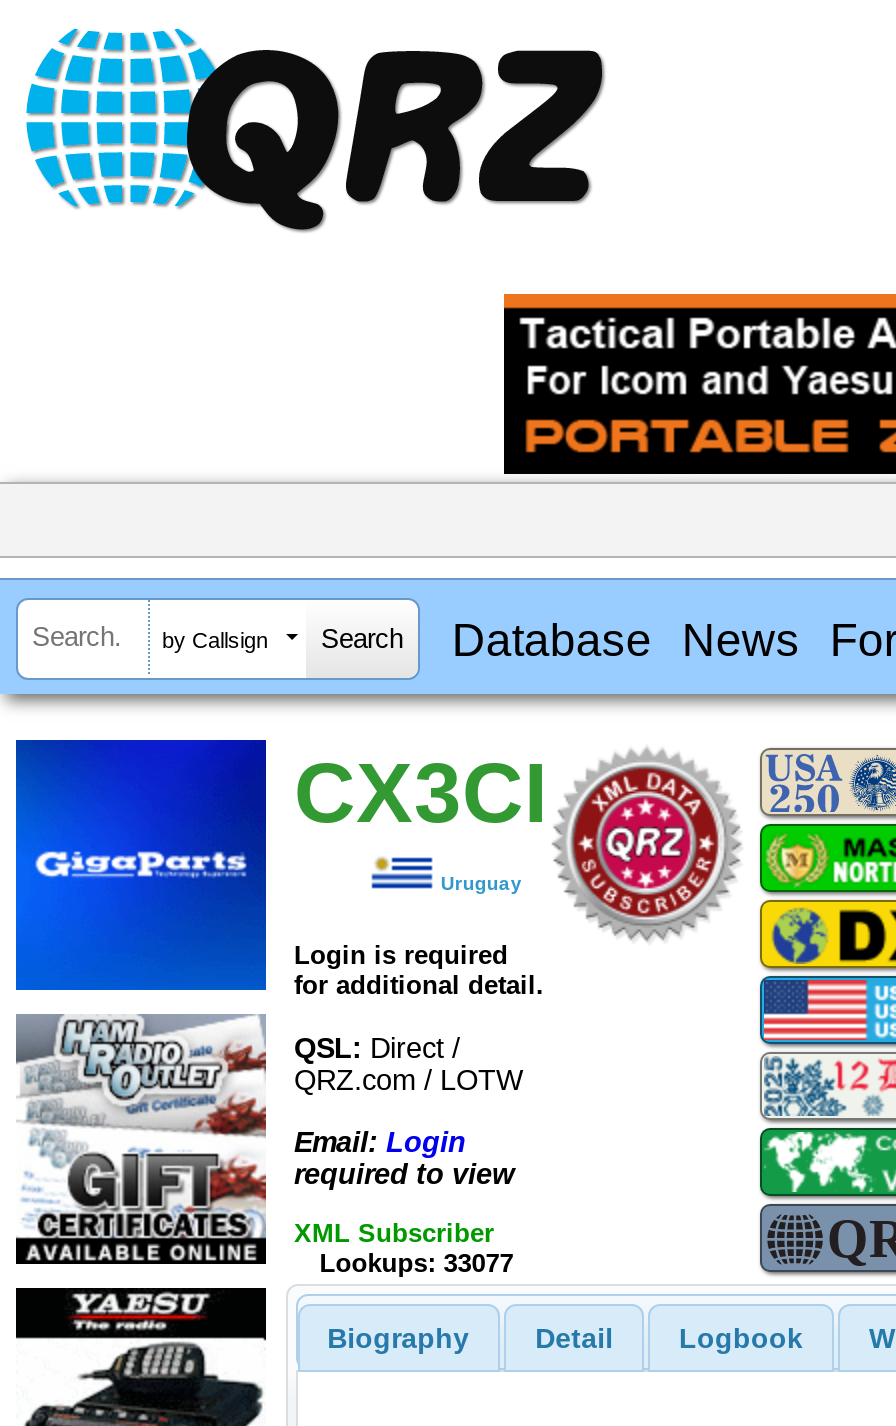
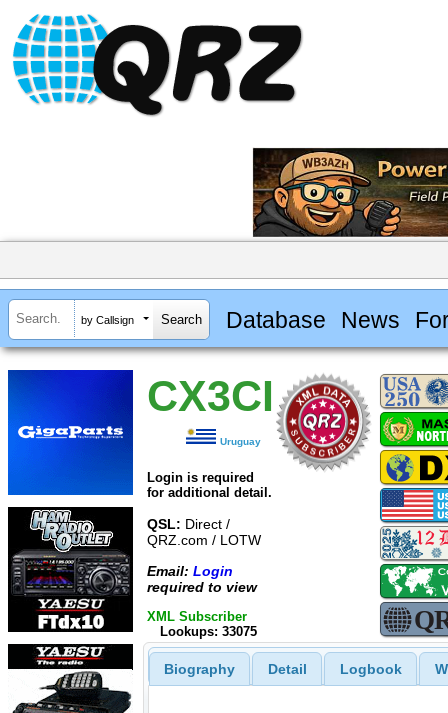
- [image]
+ [image]

- [image]
- Lookups: 33077
+ [image]
+ Lookups: 33075
